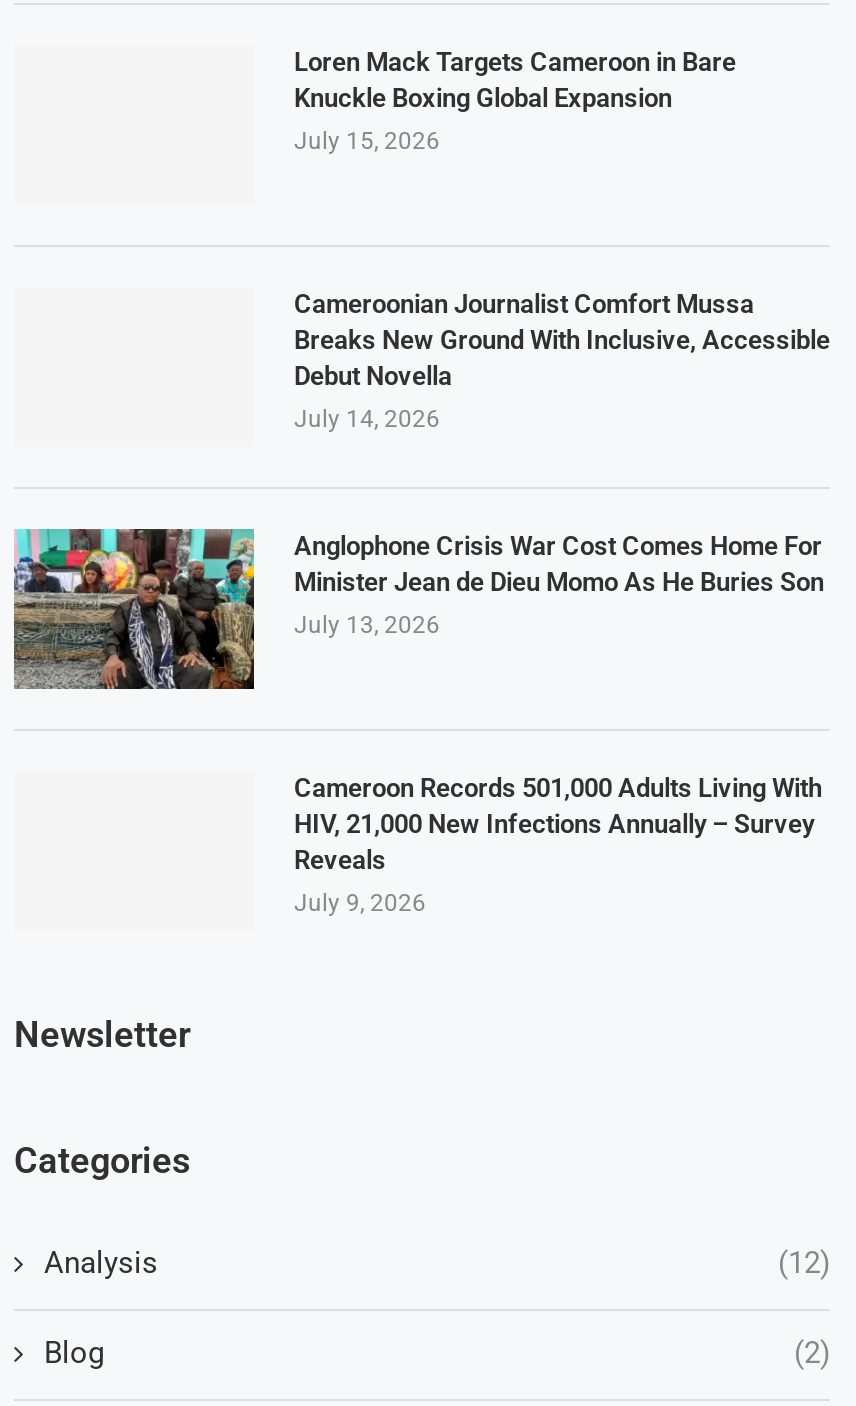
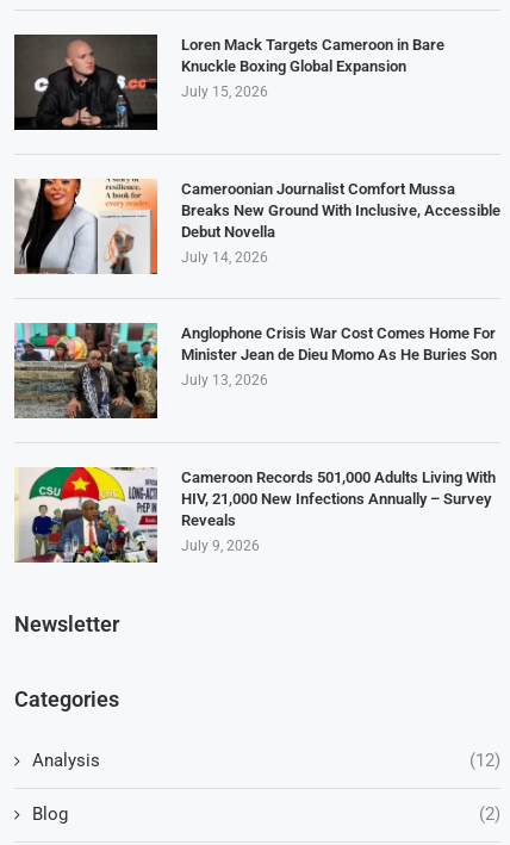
+ [image]

+ [image]

+ [image]
